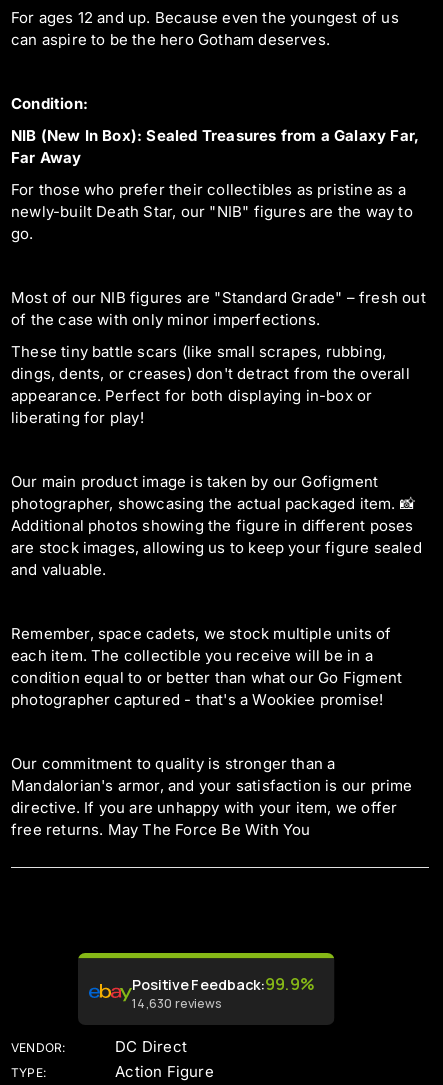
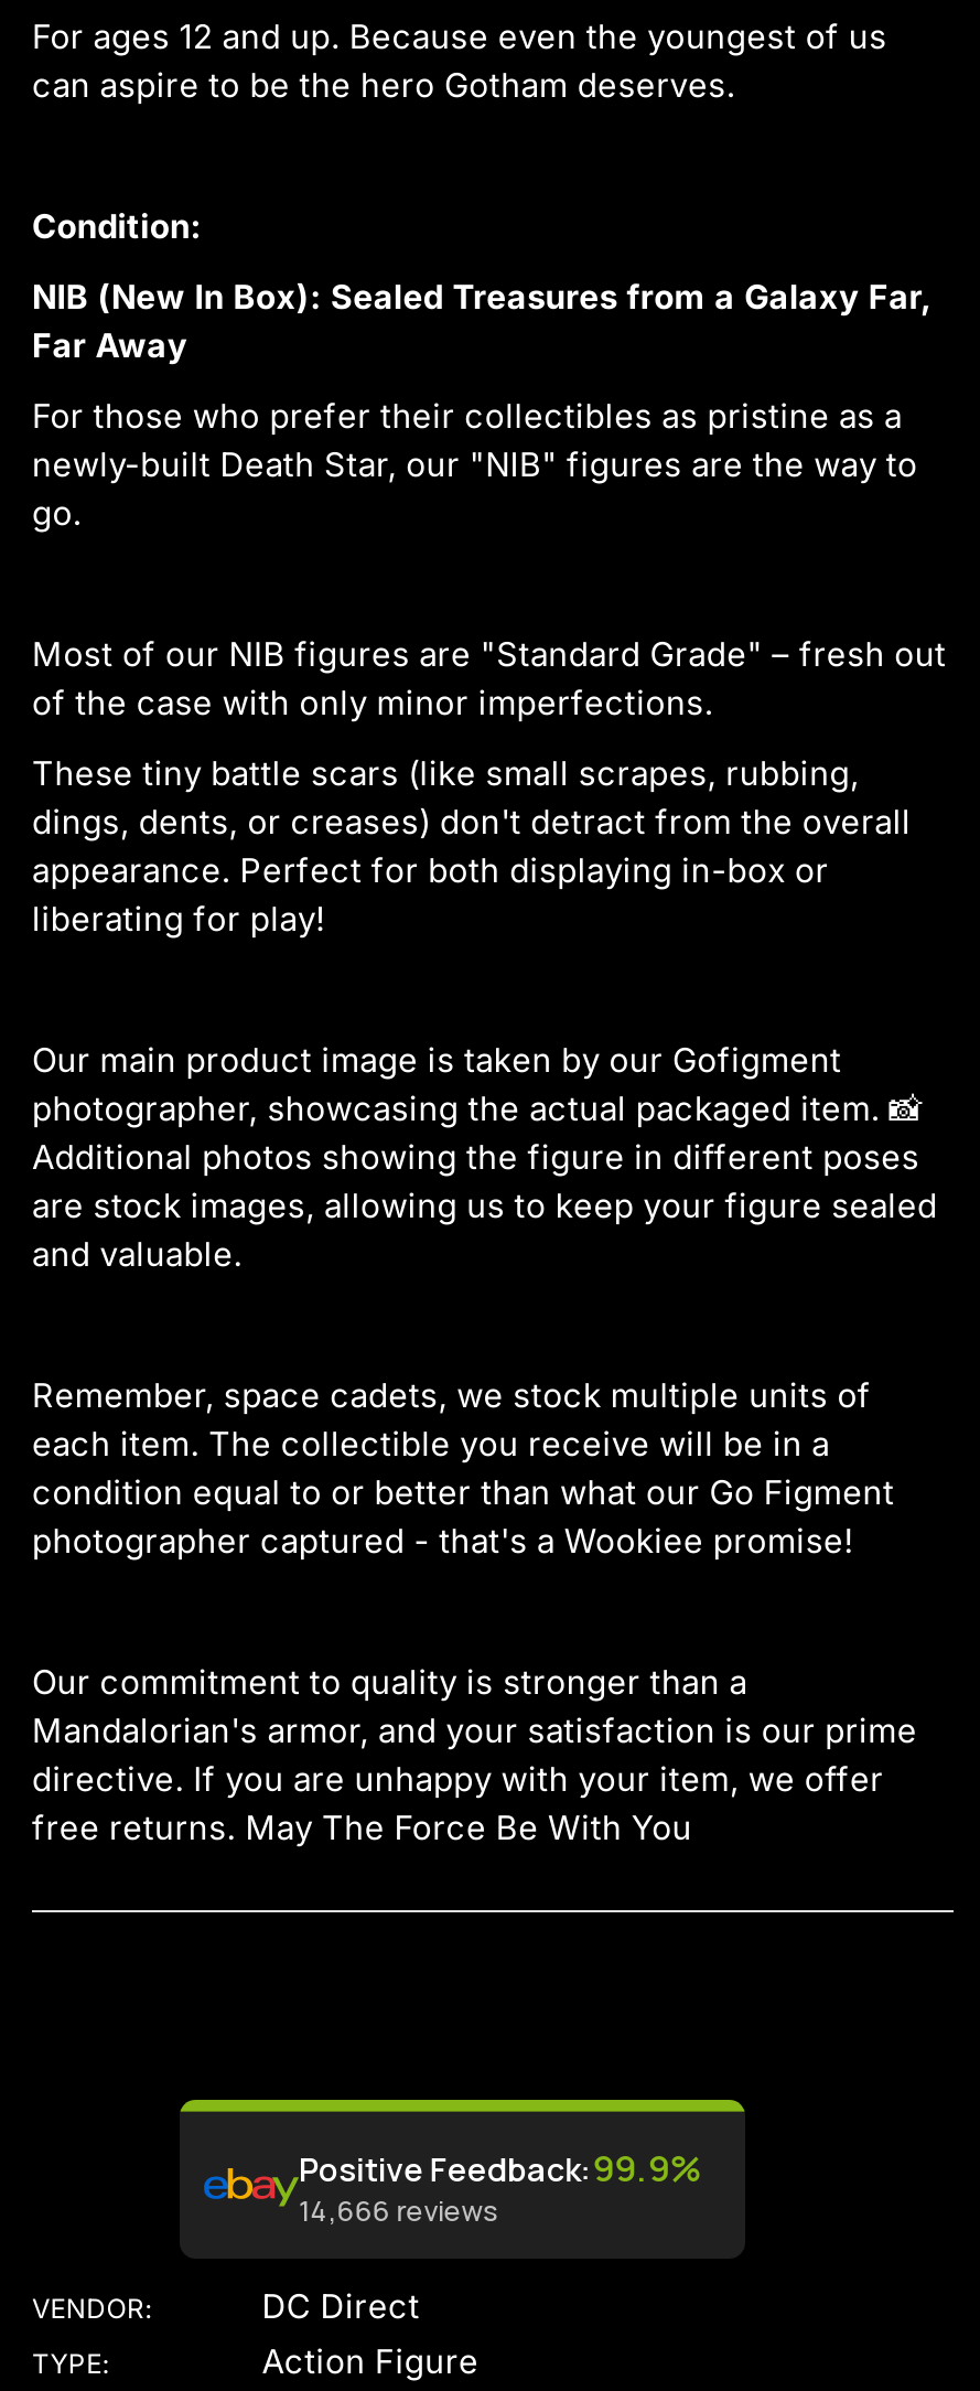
- 14,630 reviews
+ 14,666 reviews
